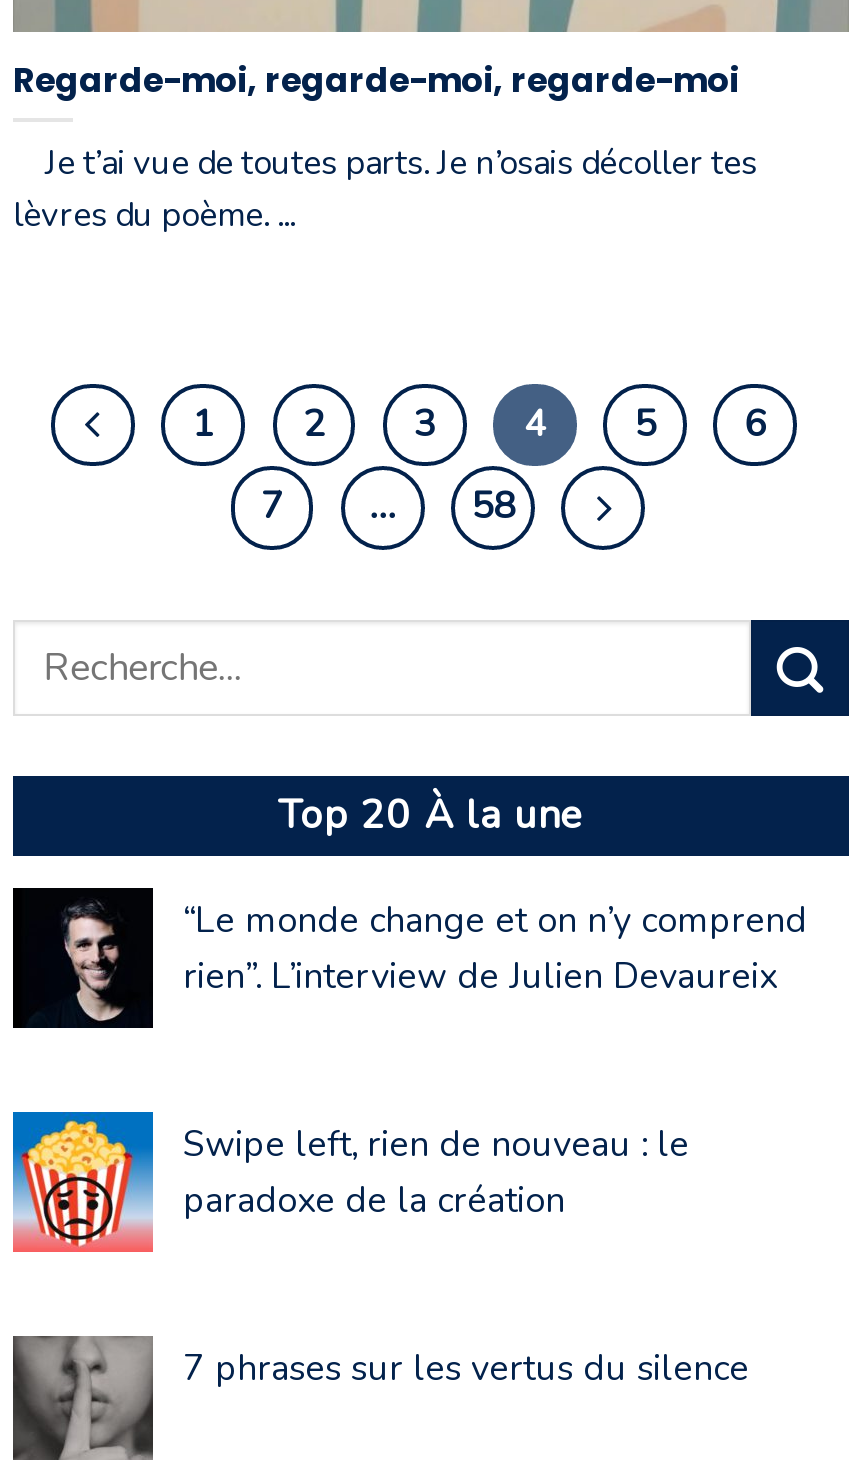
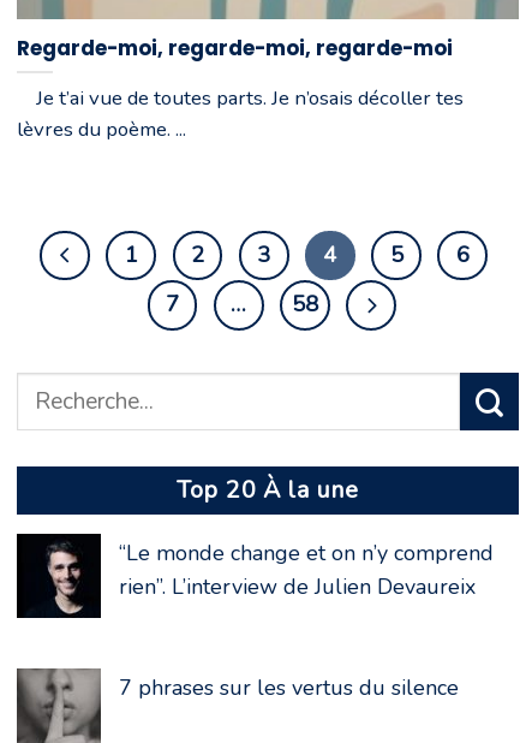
- [image]
- Swipe left, rien de nouveau : le
- paradoxe de la création
